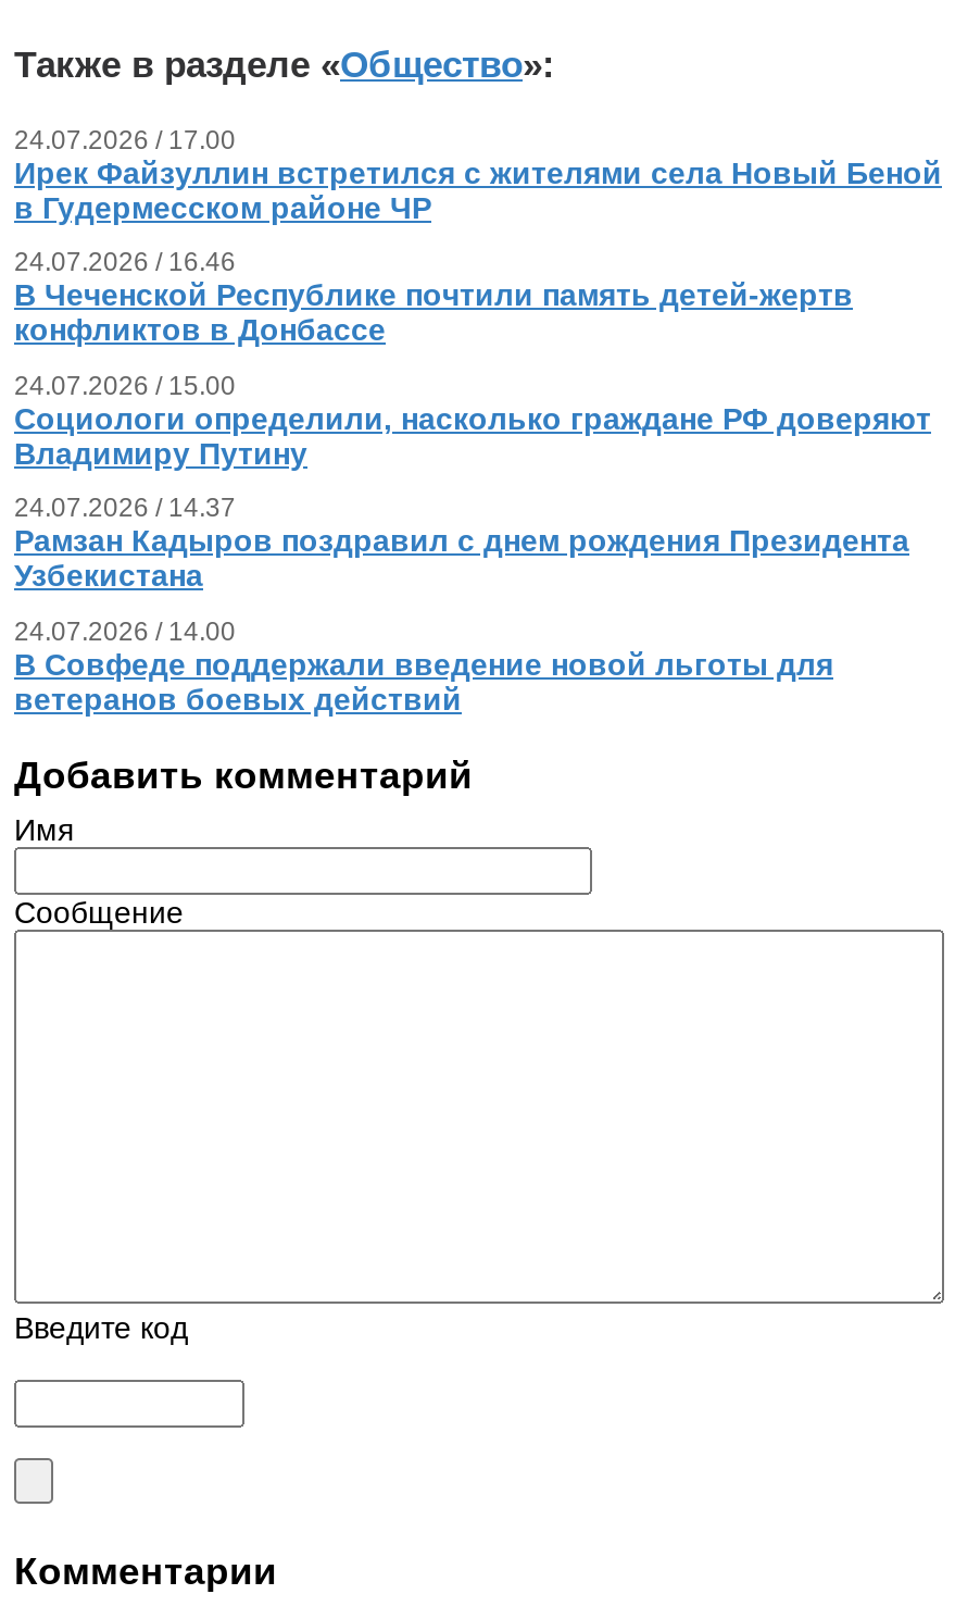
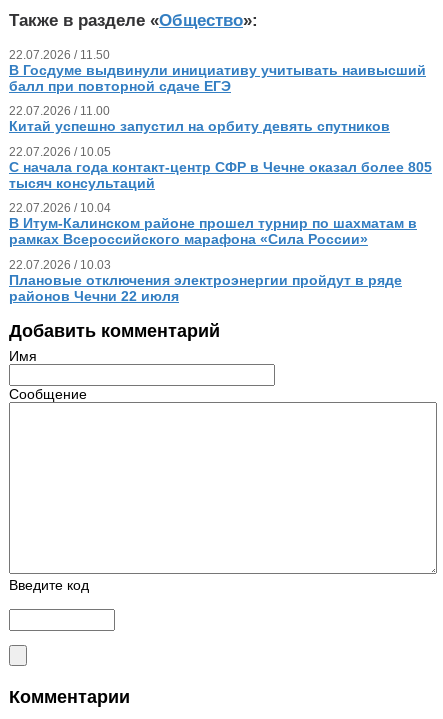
- 24.07.2026 / 17.00
- Ирек Файзуллин встретился с жителями села Новый Беной
- в Гудермесском районе ЧР
+ 22.07.2026 / 11.50
+ В Госдуме выдвинули инициативу учитывать наивысший
+ балл при повторной сдаче ЕГЭ

- 24.07.2026 / 16.46
- В Чеченской Республике почтили память детей-жертв
- конфликтов в Донбассе
+ 22.07.2026 / 11.00
+ Китай успешно запустил на орбиту девять спутников

- 24.07.2026 / 15.00
- Социологи определили, насколько граждане РФ доверяют
- Владимиру Путину
+ 22.07.2026 / 10.05
+ С начала года контакт-центр СФР в Чечне оказал более 805
+ тысяч консультаций

- 24.07.2026 / 14.37
- Рамзан Кадыров поздравил с днем рождения Президента
- Узбекистана
+ 22.07.2026 / 10.04
+ В Итум-Калинском районе прошел турнир по шахматам в
+ рамках Всероссийского марафона «Сила России»

- 24.07.2026 / 14.00
- В Совфеде поддержали введение новой льготы для
- ветеранов боевых действий
+ 22.07.2026 / 10.03
+ Плановые отключения электроэнергии пройдут в ряде
+ районов Чечни 22 июля
